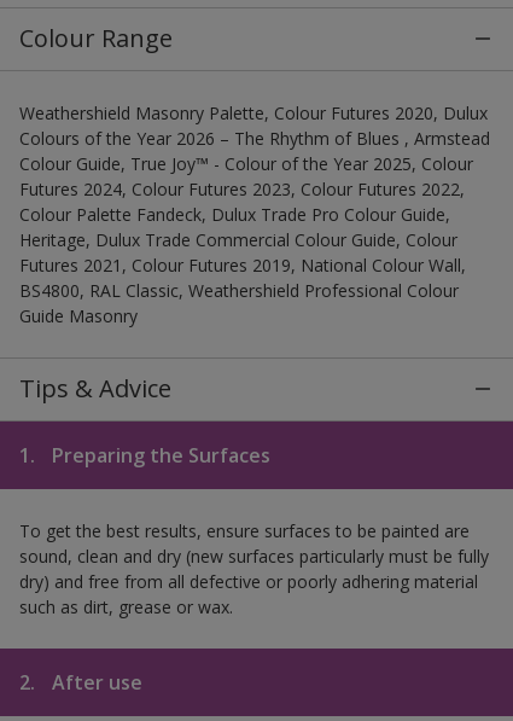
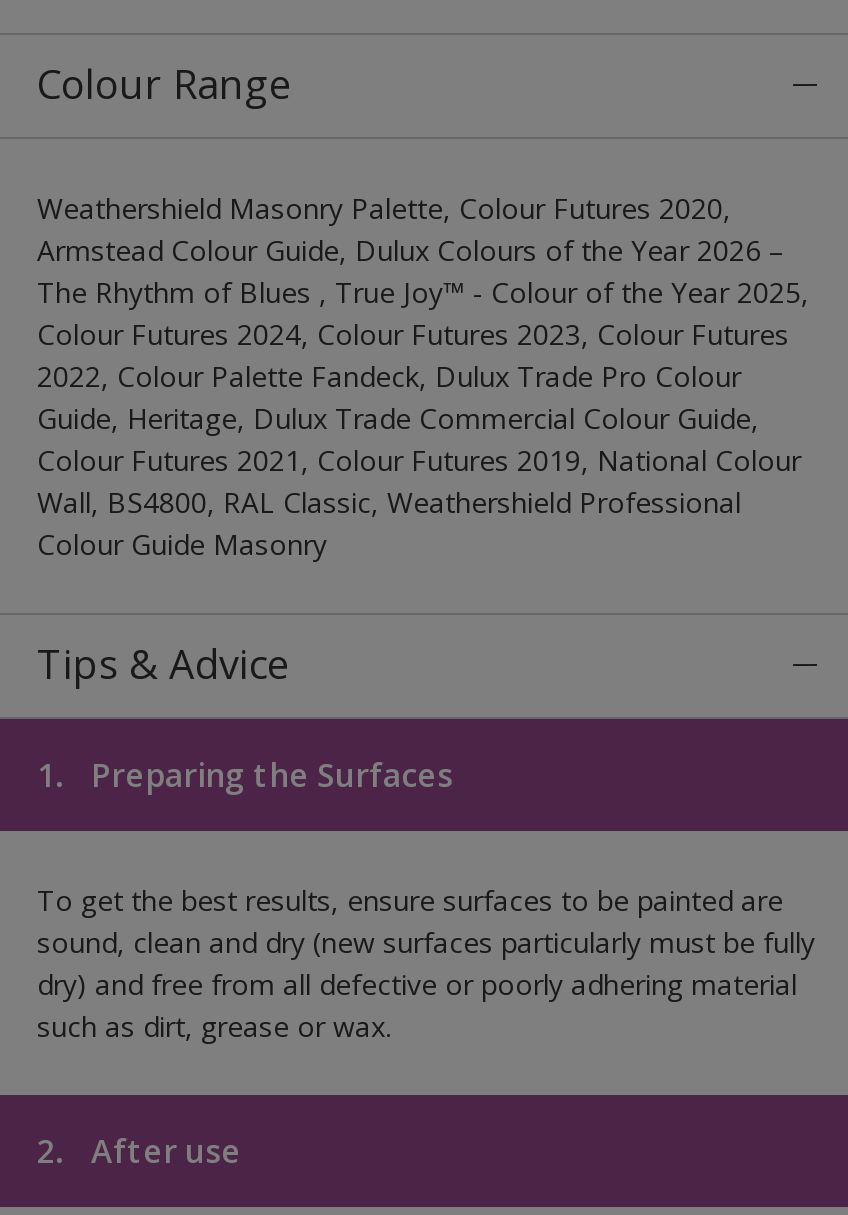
- Weathershield Masonry Palette, Colour Futures 2020, Dulux
- Colours of the Year 2026 – The Rhythm of Blues , Armstead
- Colour Guide, True Joy™ - Colour of the Year 2025, Colour
- Futures 2024, Colour Futures 2023, Colour Futures 2022,
- Colour Palette Fandeck, Dulux Trade Pro Colour Guide,
- Heritage, Dulux Trade Commercial Colour Guide, Colour
- Futures 2021, Colour Futures 2019, National Colour Wall,
- BS4800, RAL Classic, Weathershield Professional Colour
- Guide Masonry
+ Weathershield Masonry Palette, Colour Futures 2020,
+ Armstead Colour Guide, Dulux Colours of the Year 2026 –
+ The Rhythm of Blues , True Joy™ - Colour of the Year 2025,
+ Colour Futures 2024, Colour Futures 2023, Colour Futures
+ 2022, Colour Palette Fandeck, Dulux Trade Pro Colour
+ Guide, Heritage, Dulux Trade Commercial Colour Guide,
+ Colour Futures 2021, Colour Futures 2019, National Colour
+ Wall, BS4800, RAL Classic, Weathershield Professional
+ Colour Guide Masonry
